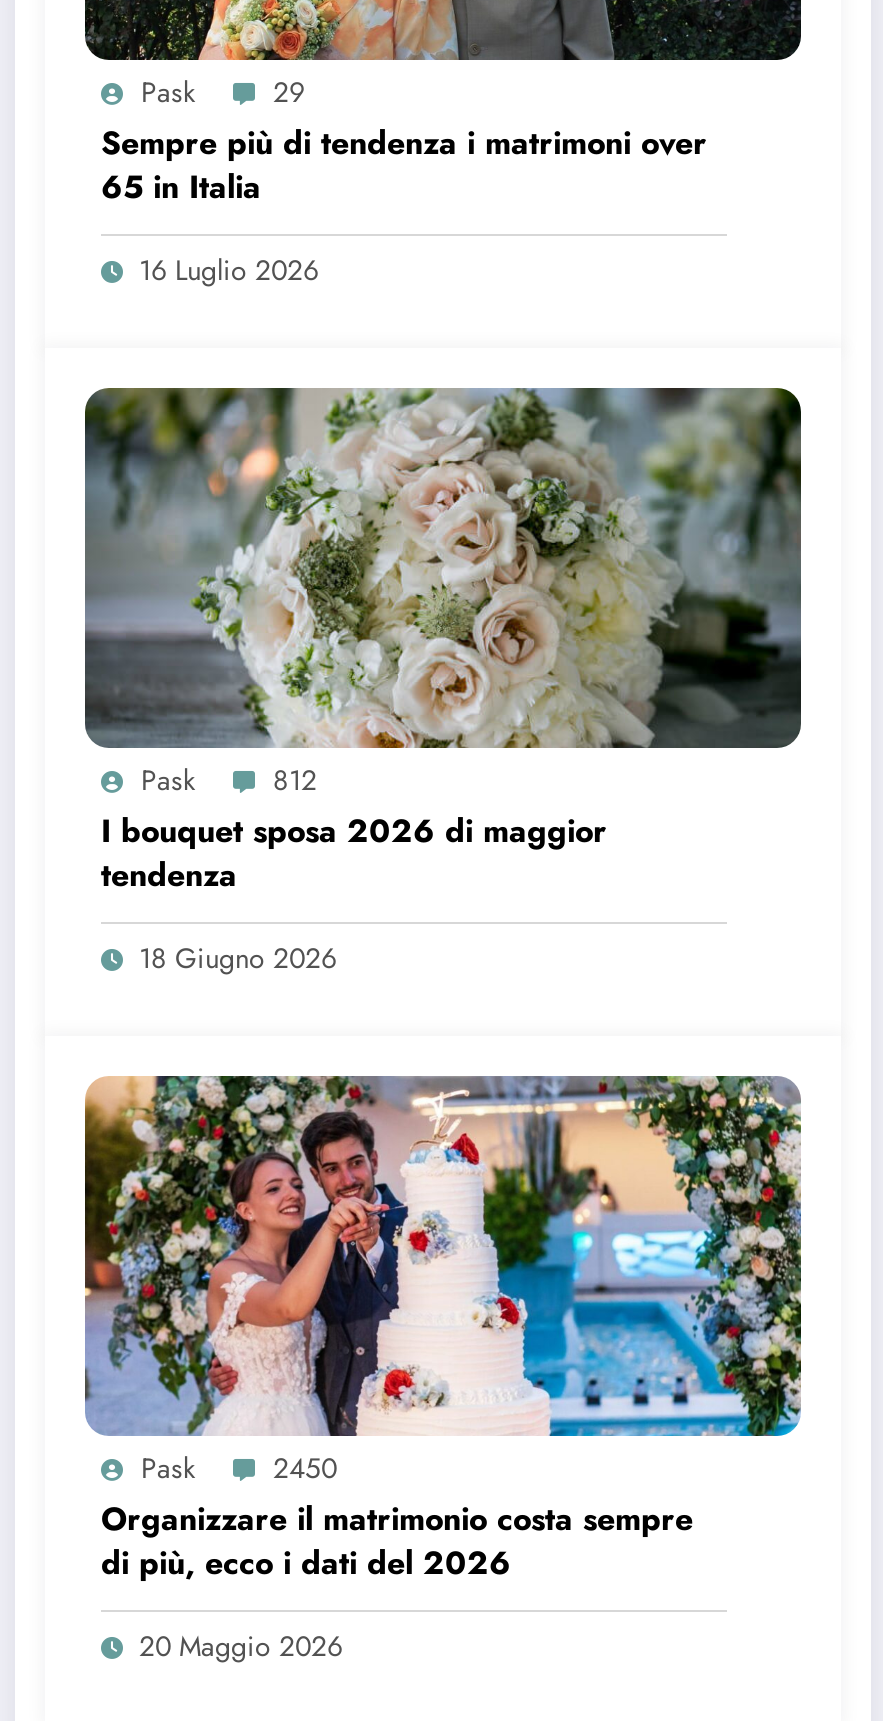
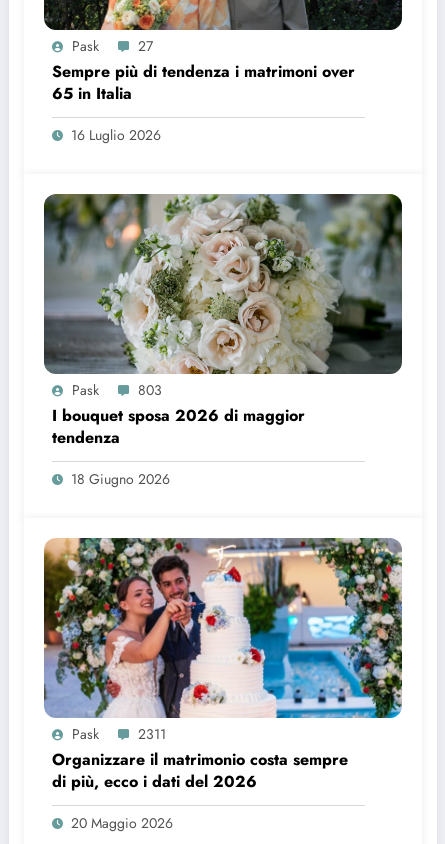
- Pask 29
+ Pask 27

- Pask 812
+ Pask 803

- Pask 2450
+ Pask 2311
